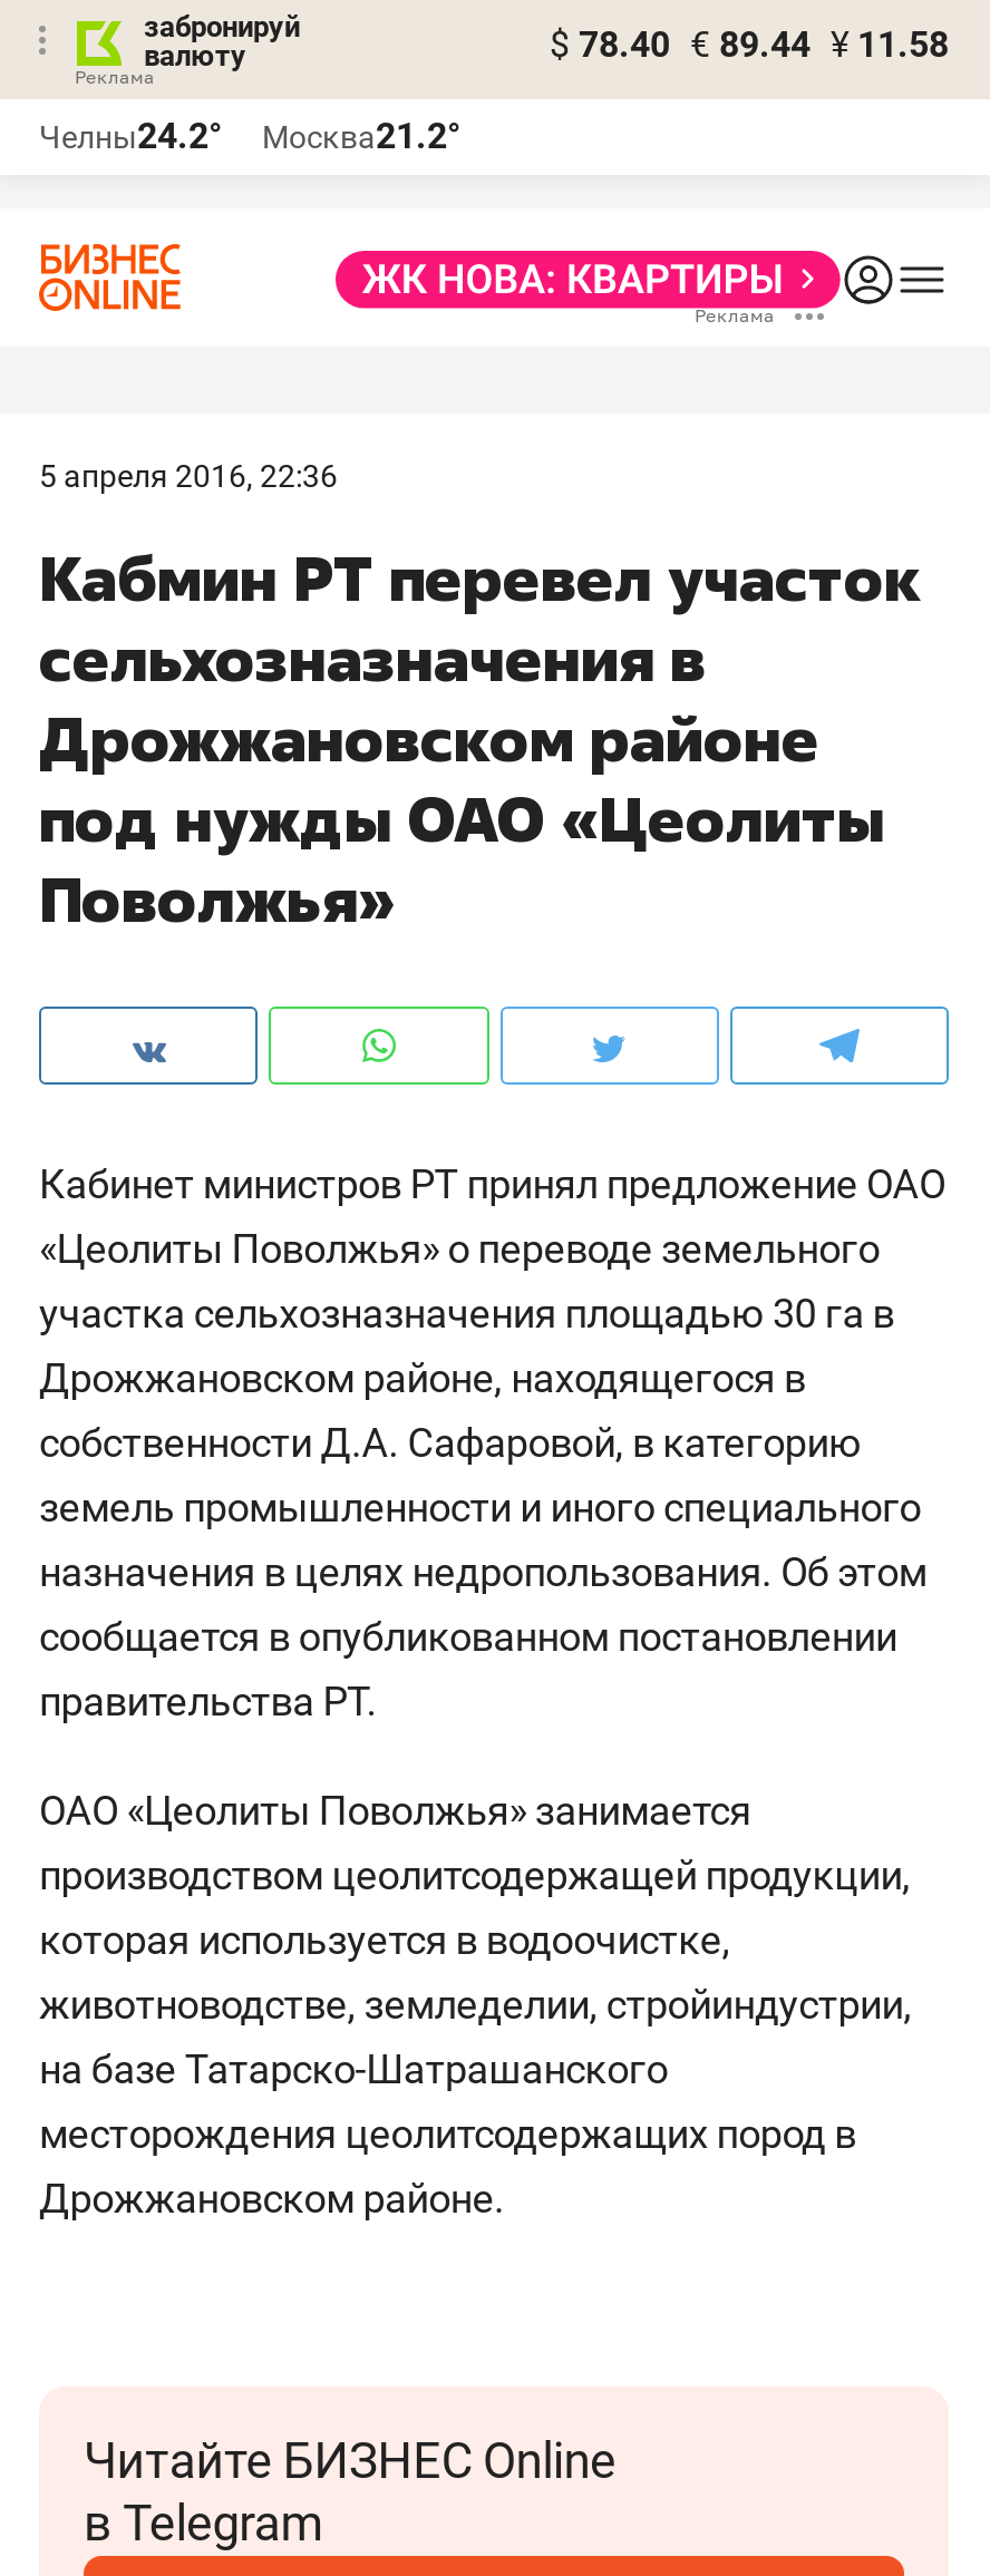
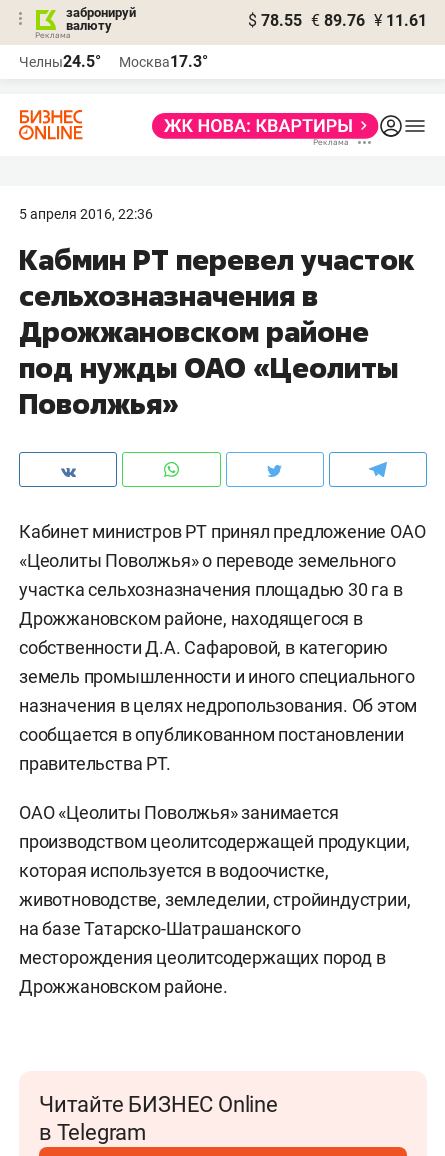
- $ 78.40 € 89.44 ¥ 11.58
+ $ 78.55 € 89.76 ¥ 11.61

- Челны24.2°
+ Челны24.5°

- Москва21.2°
+ Москва17.3°
